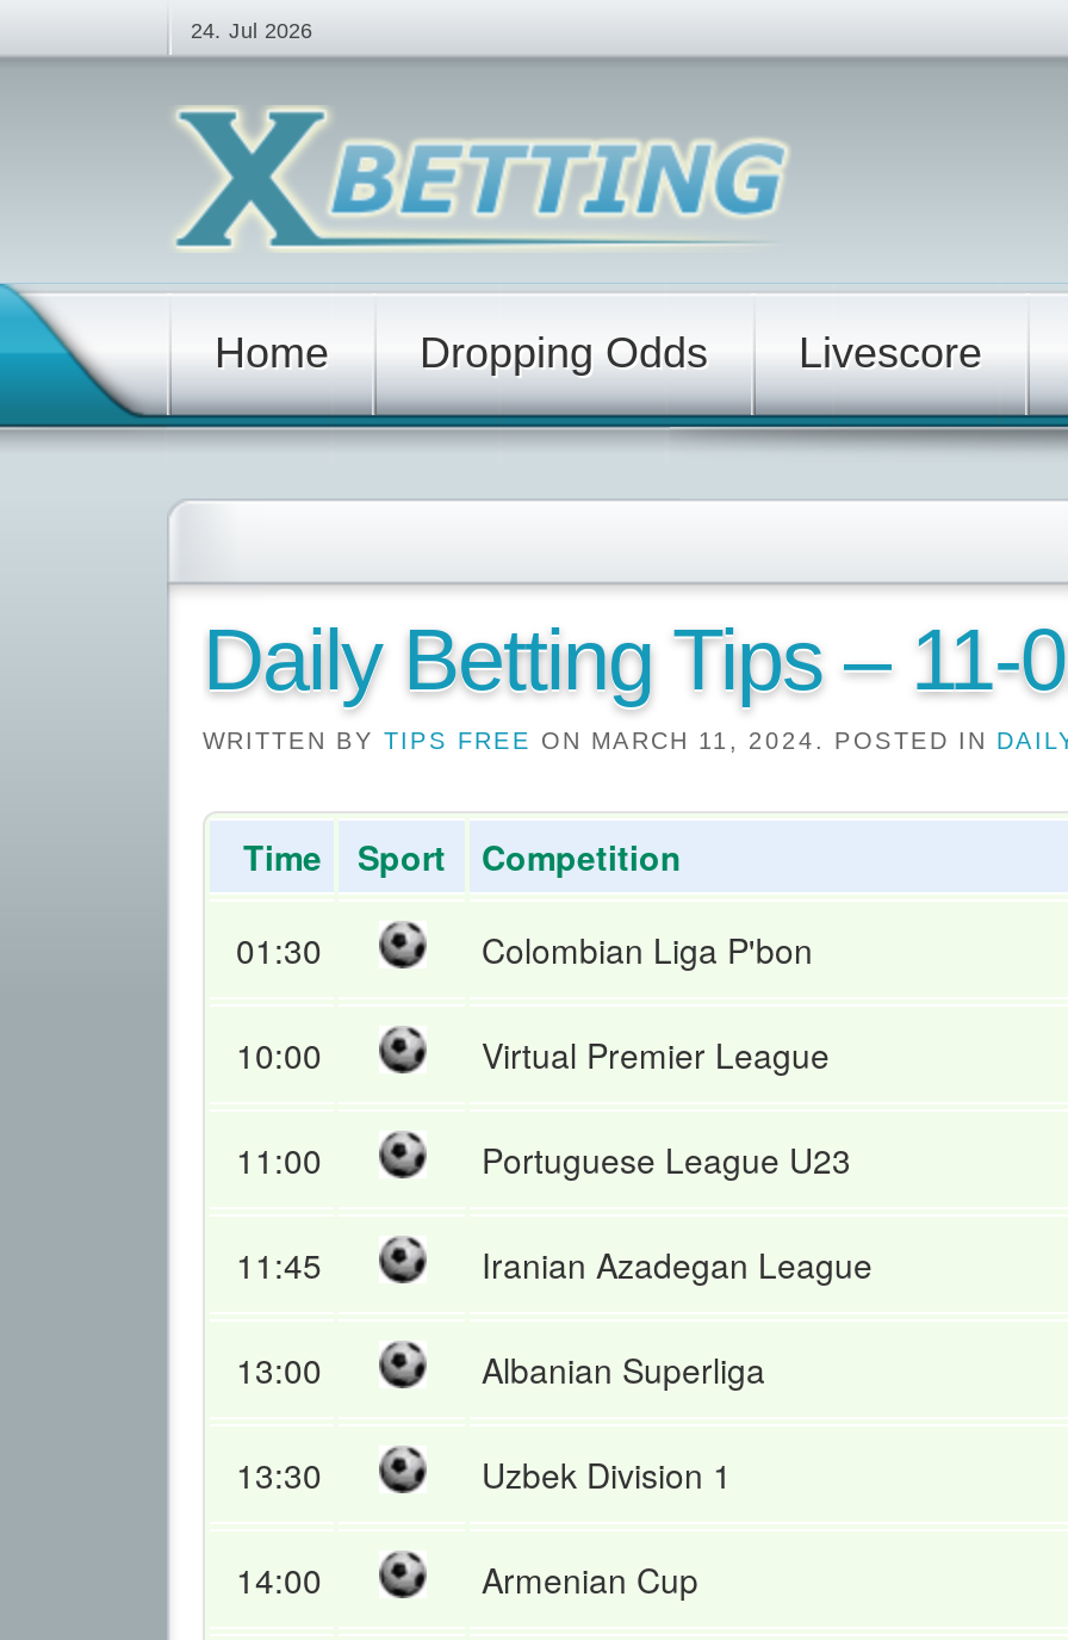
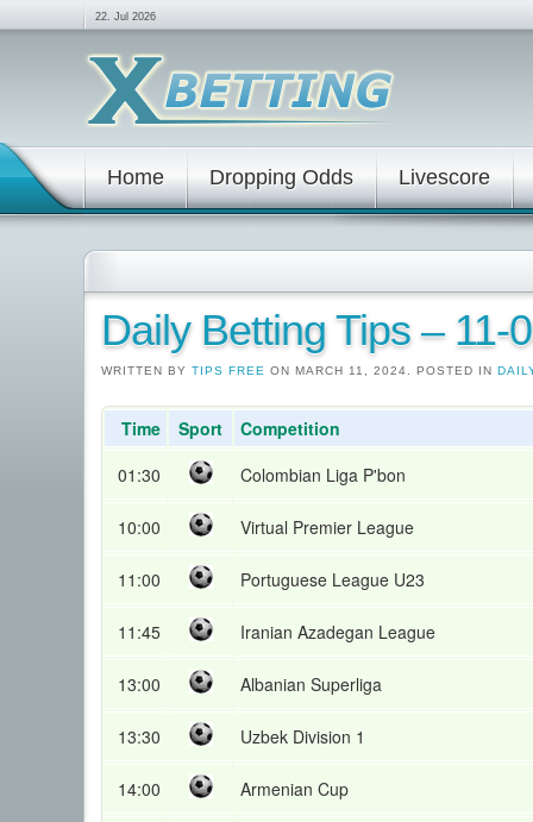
- 24. Jul 2026
+ 22. Jul 2026
